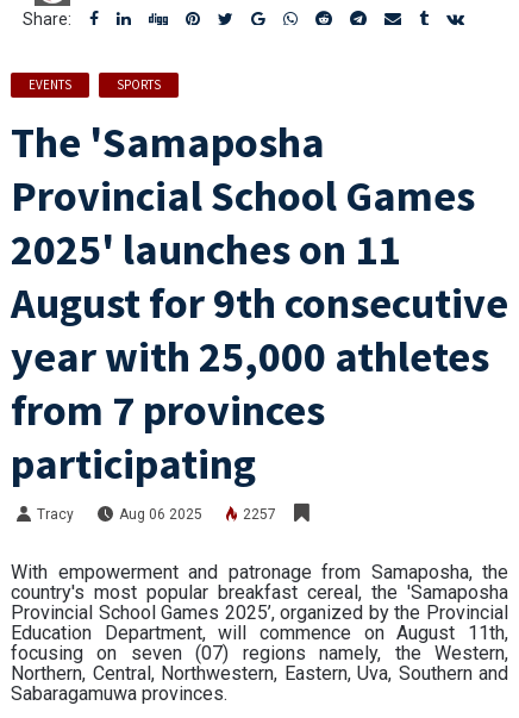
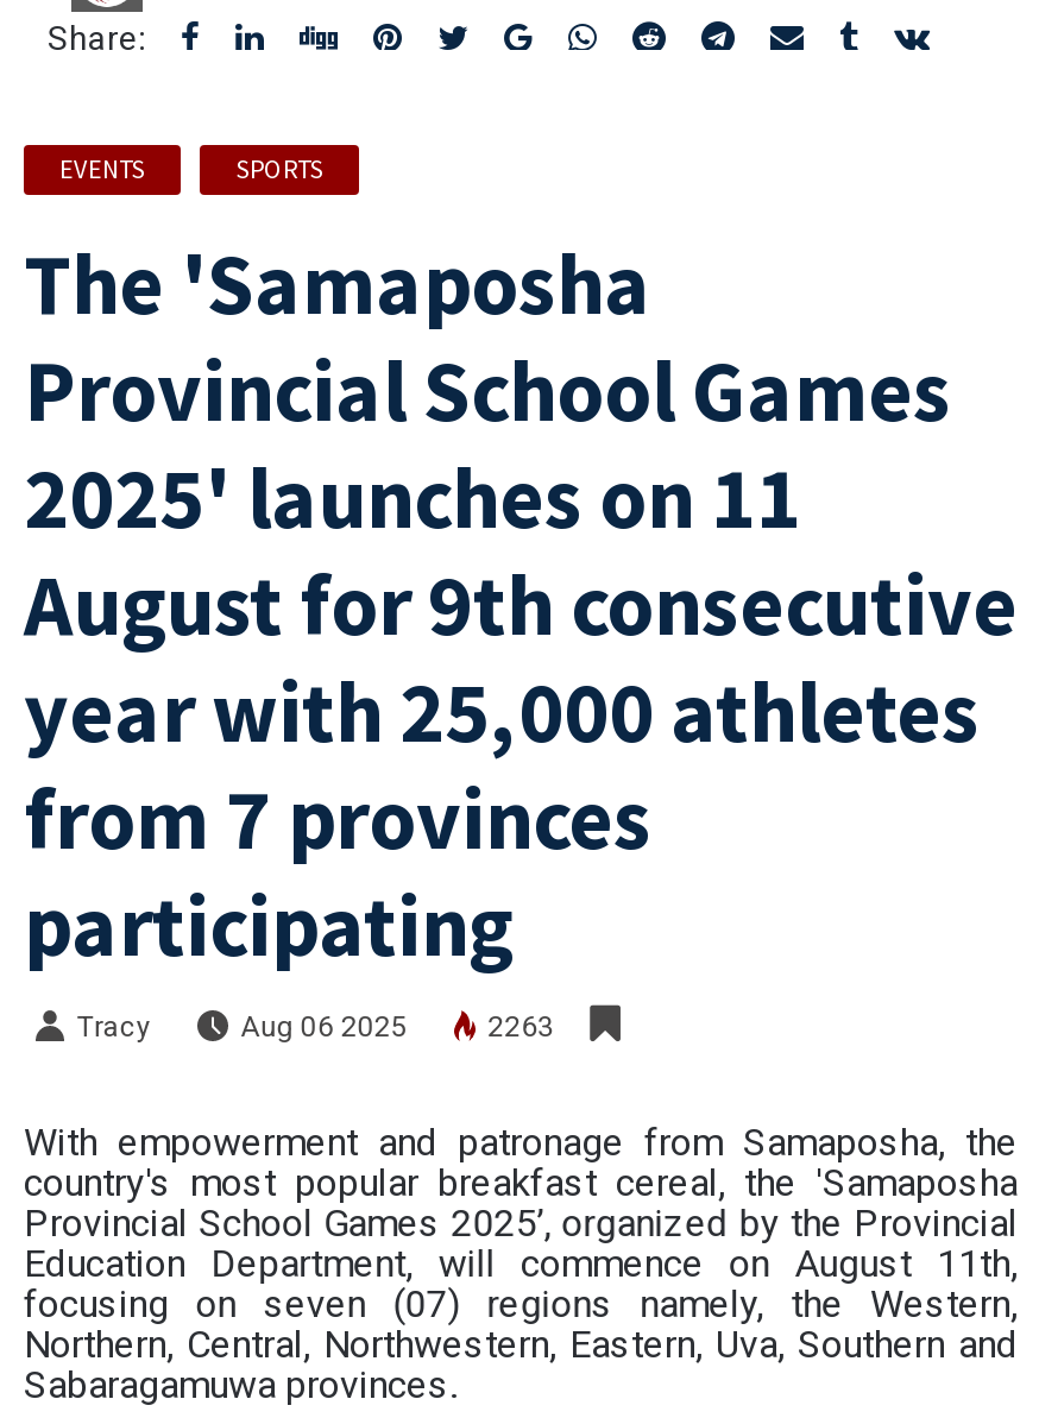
- 2257
+ 2263
